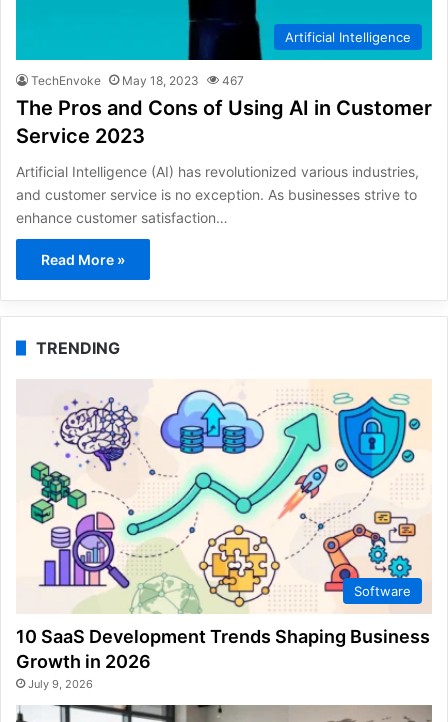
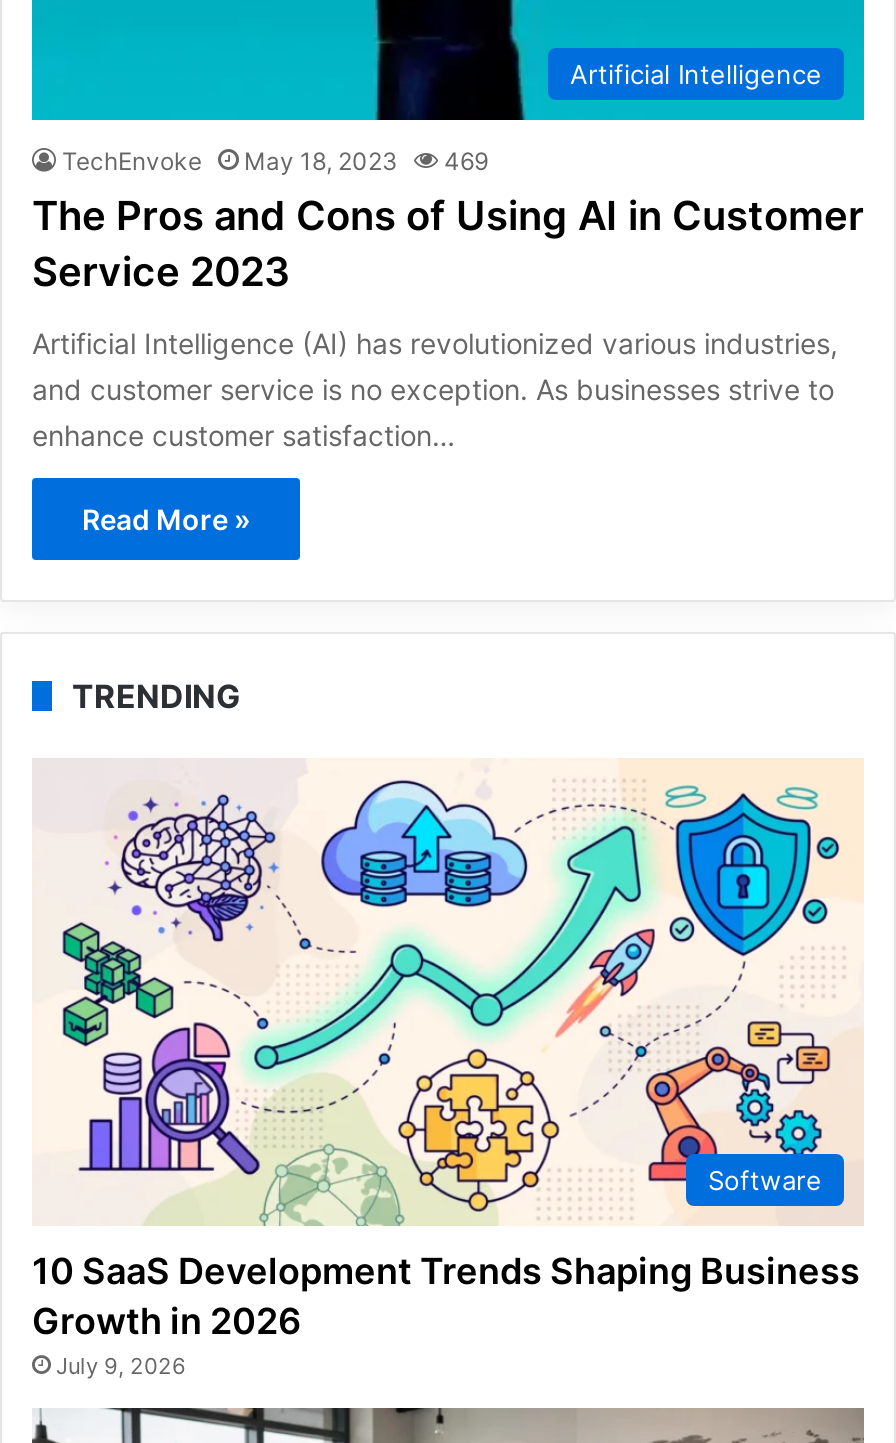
- TechEnvoke May 18, 2023 467
+ TechEnvoke May 18, 2023 469
